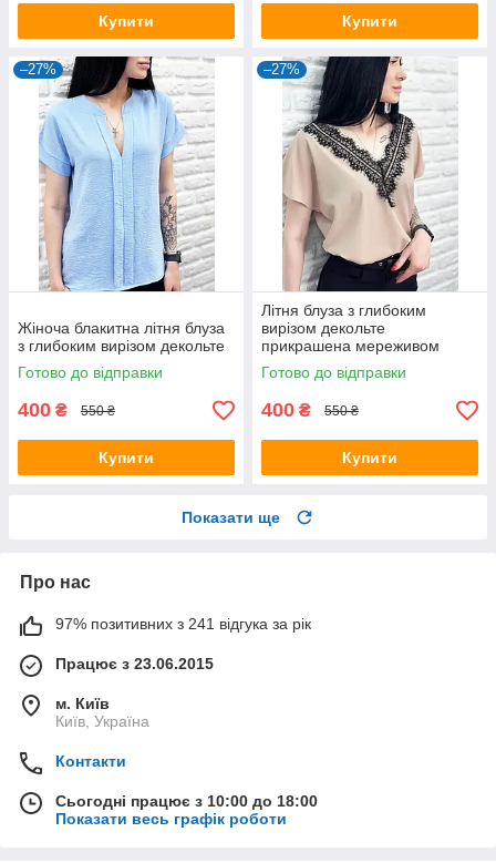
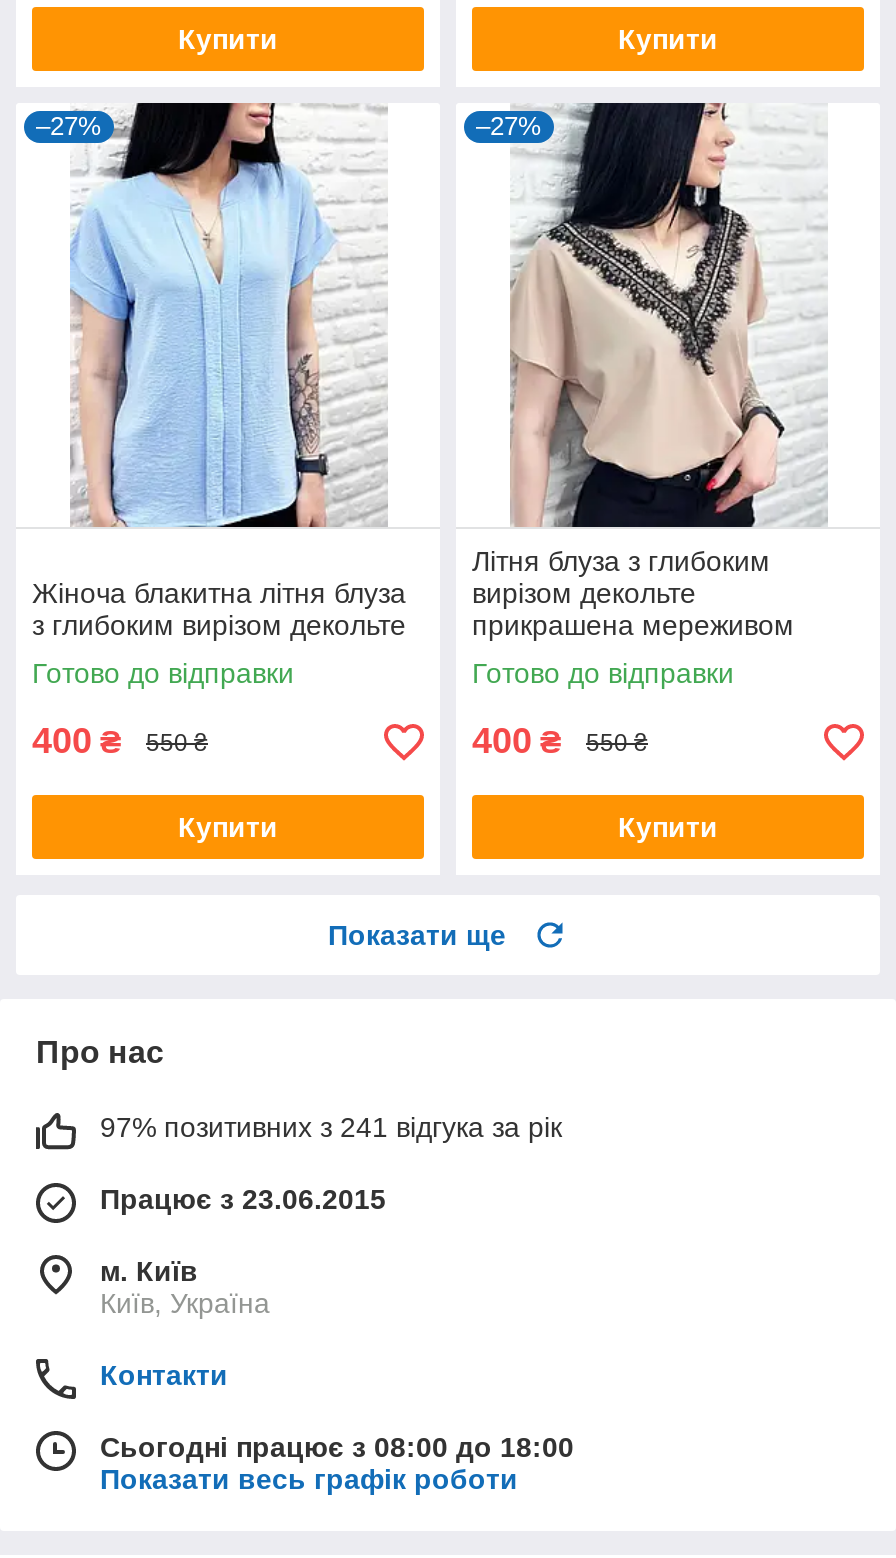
- Сьогодні працює з 10:00 до 18:00
+ Сьогодні працює з 08:00 до 18:00
